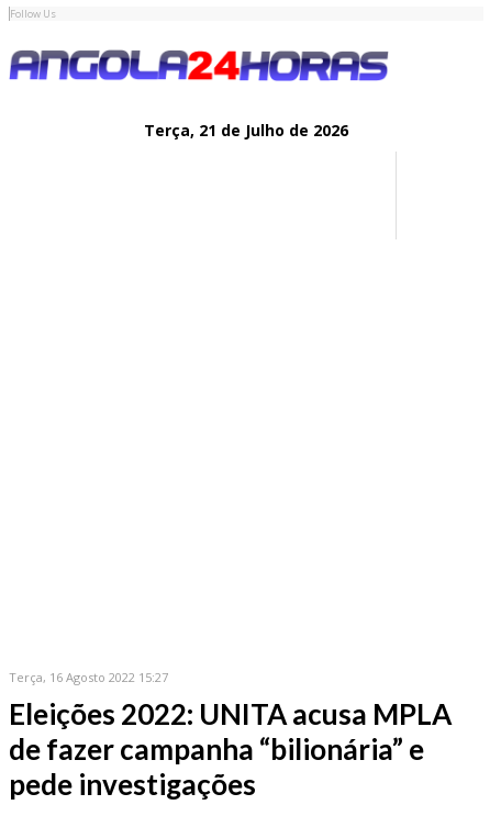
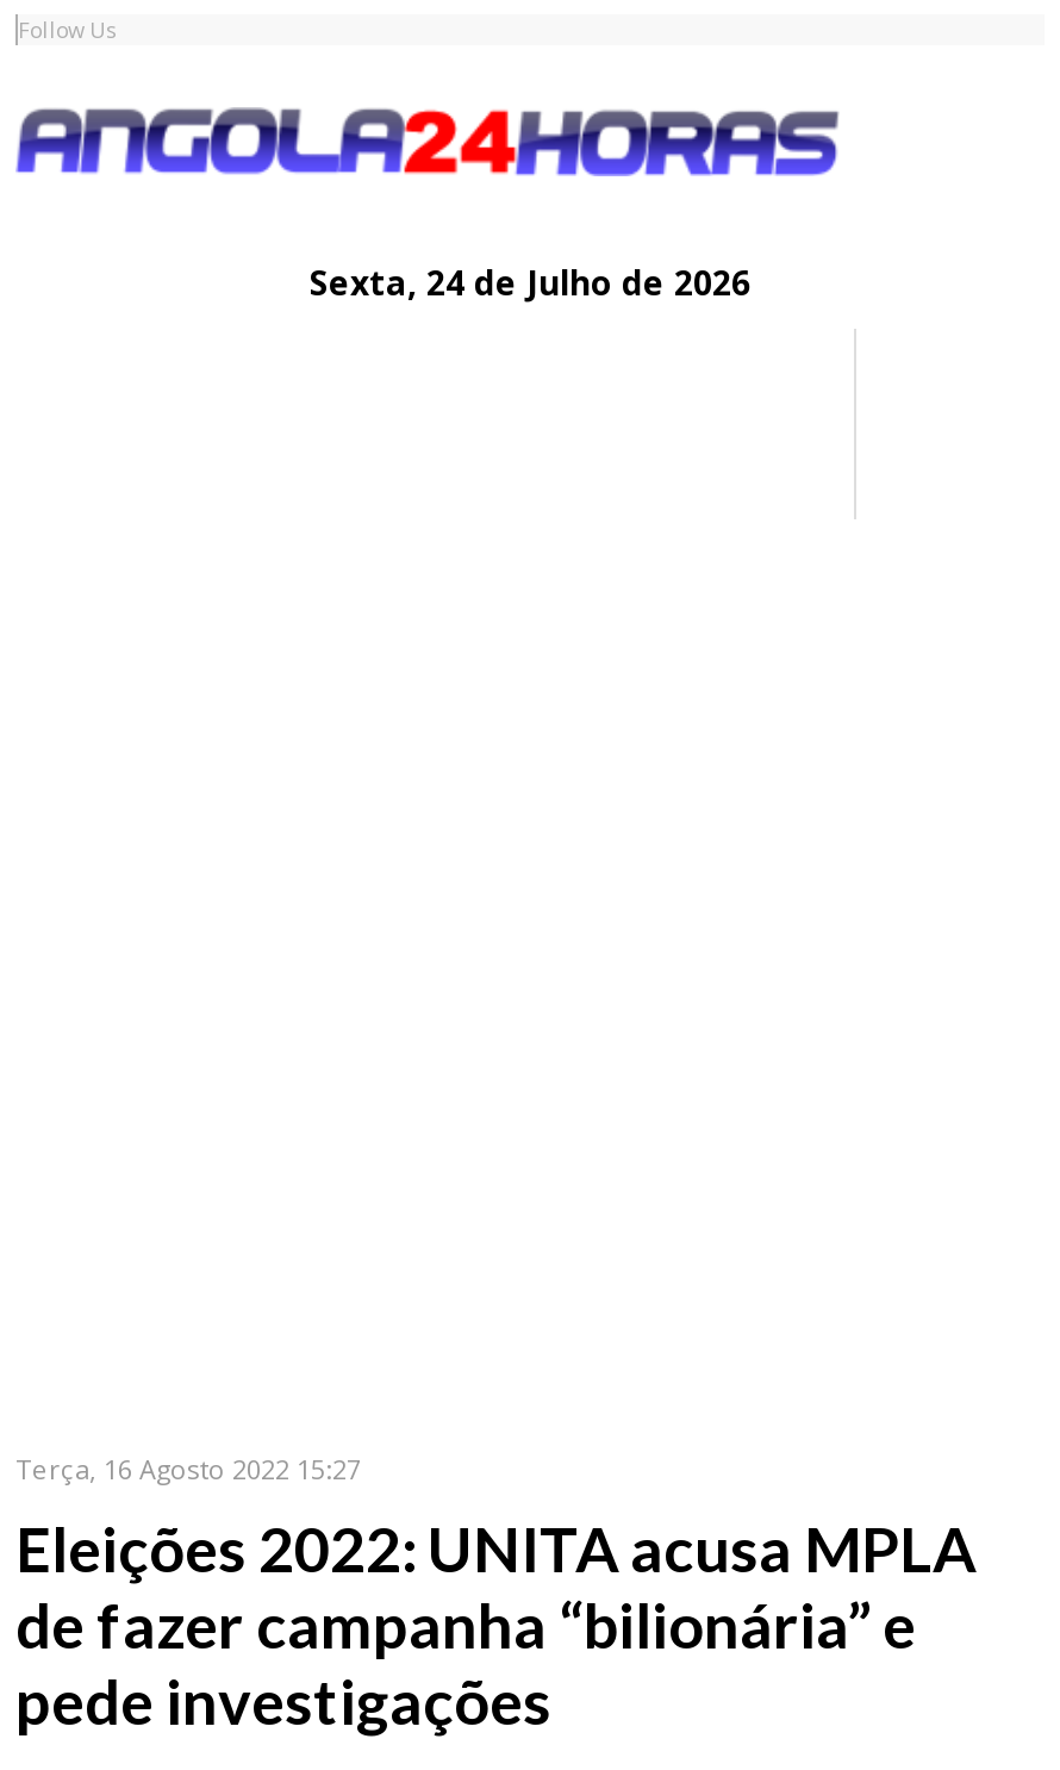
- Terça, 21 de Julho de 2026
+ Sexta, 24 de Julho de 2026
